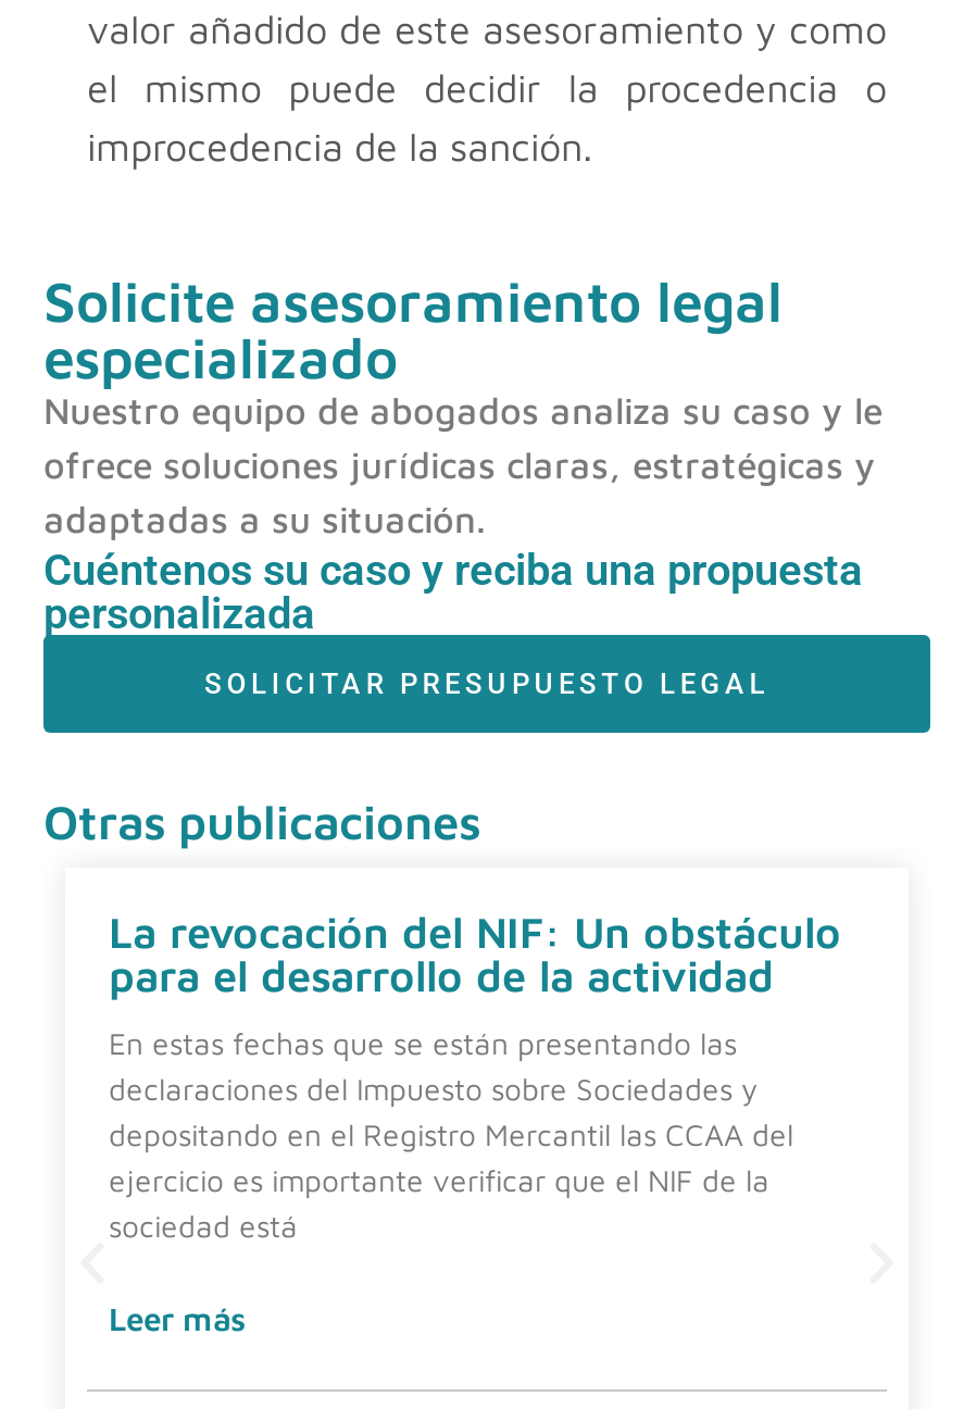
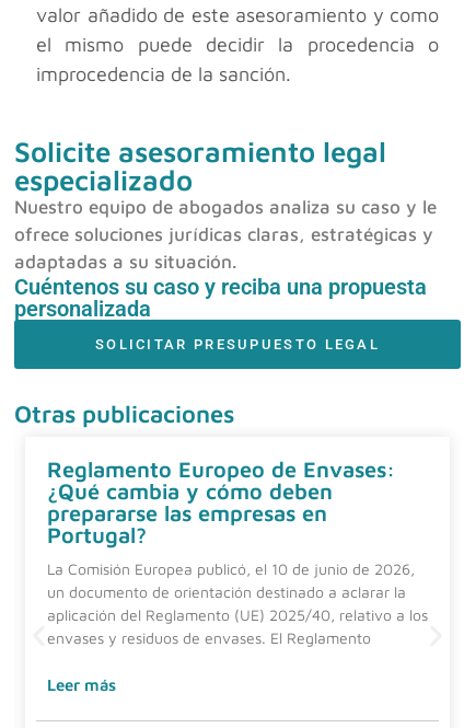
- La revocación del NIF: Un obstáculo
- para el desarrollo de la actividad
+ Reglamento Europeo de Envases:
+ ¿Qué cambia y cómo deben
+ prepararse las empresas en
+ Portugal?

- En estas fechas que se están presentando las
- declaraciones del Impuesto sobre Sociedades y
- depositando en el Registro Mercantil las CCAA del
- ejercicio es importante verificar que el NIF de la
- sociedad está
+ La Comisión Europea publicó, el 10 de junio de 2026,
+ un documento de orientación destinado a aclarar la
+ aplicación del Reglamento (UE) 2025/40, relativo a los
+ envases y residuos de envases. El Reglamento
